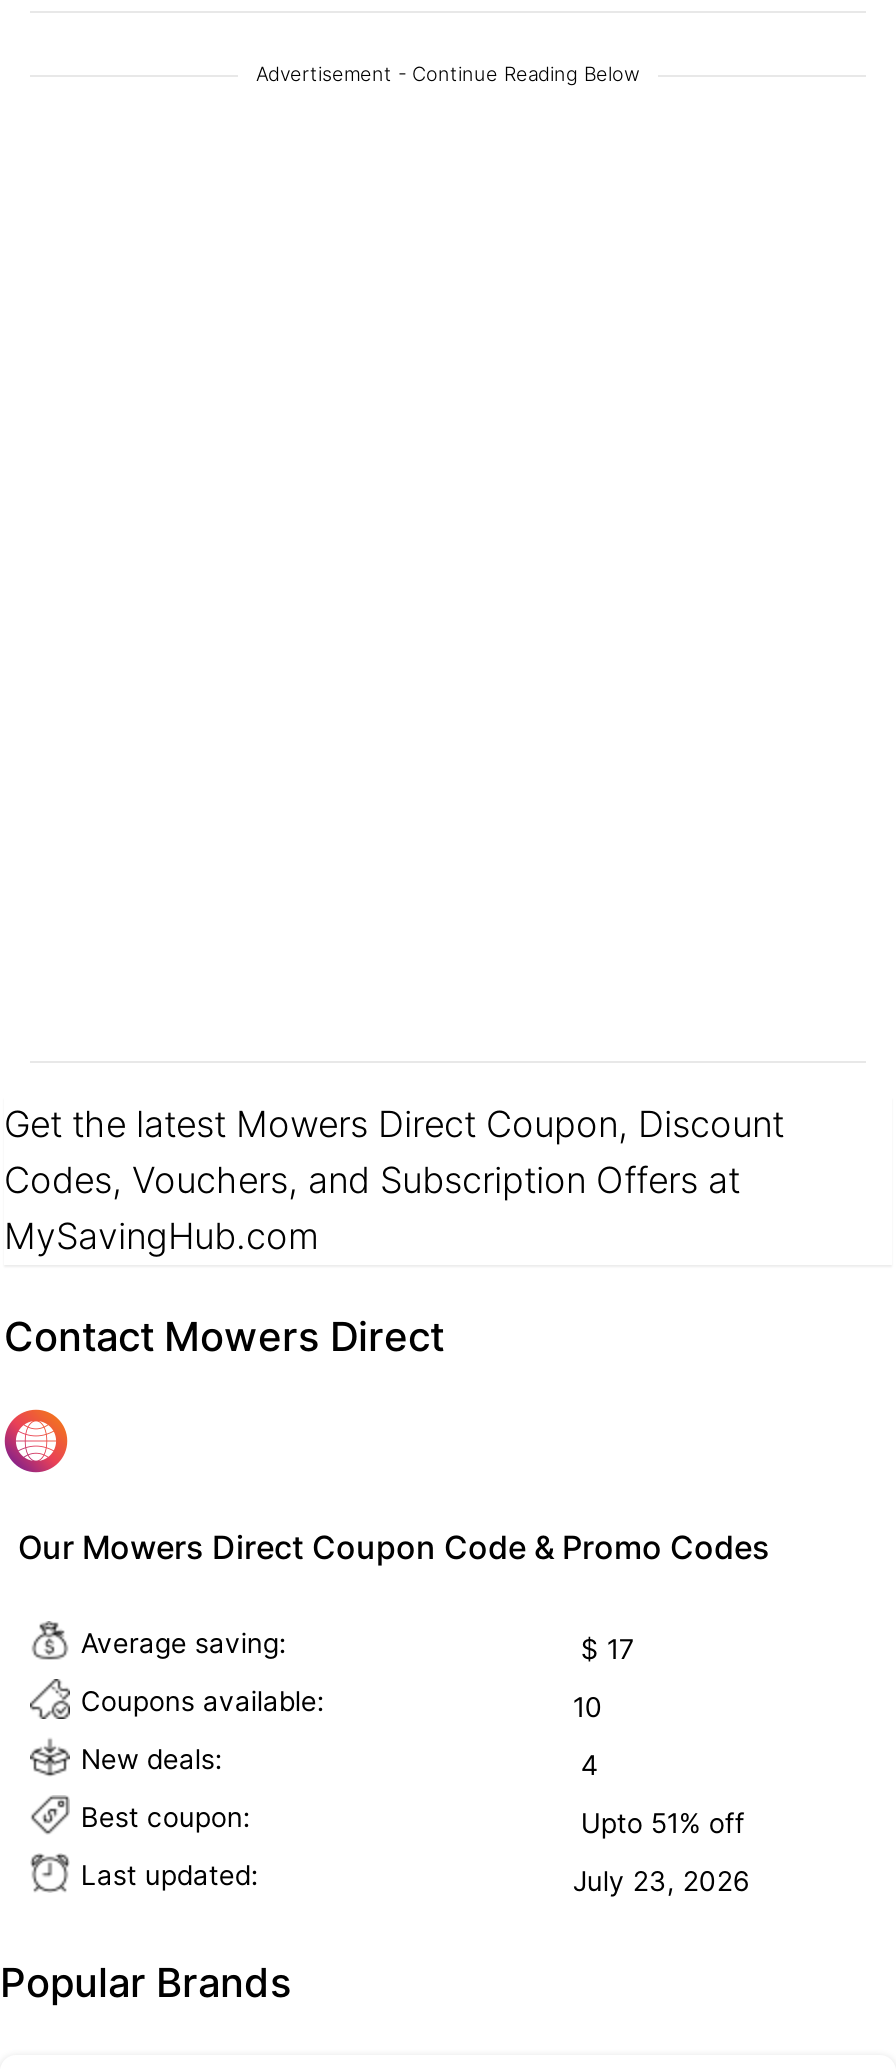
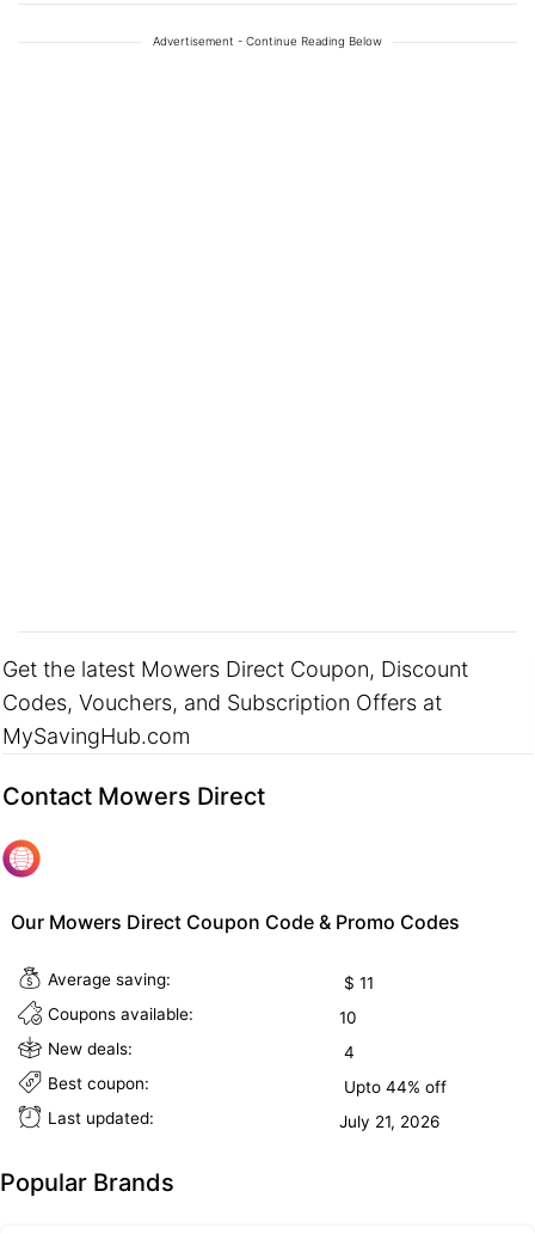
- $ 17
+ $ 11

- Upto 51% off
+ Upto 44% off

- July 23, 2026
+ July 21, 2026
